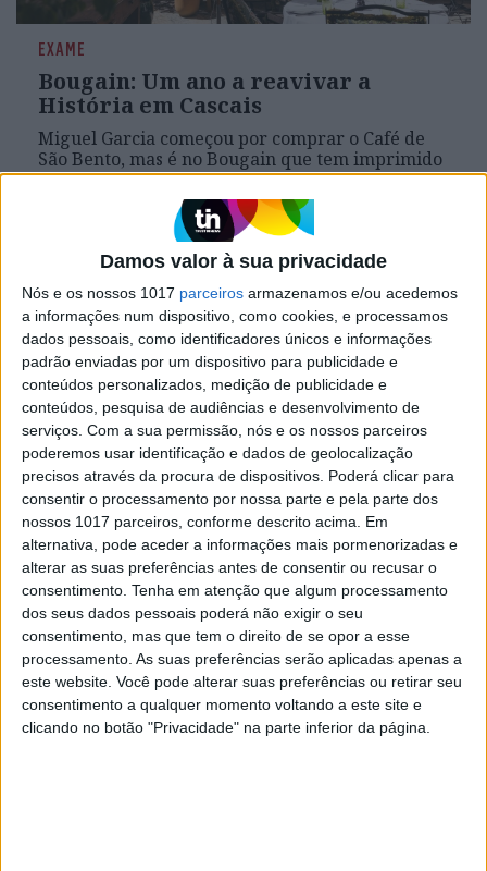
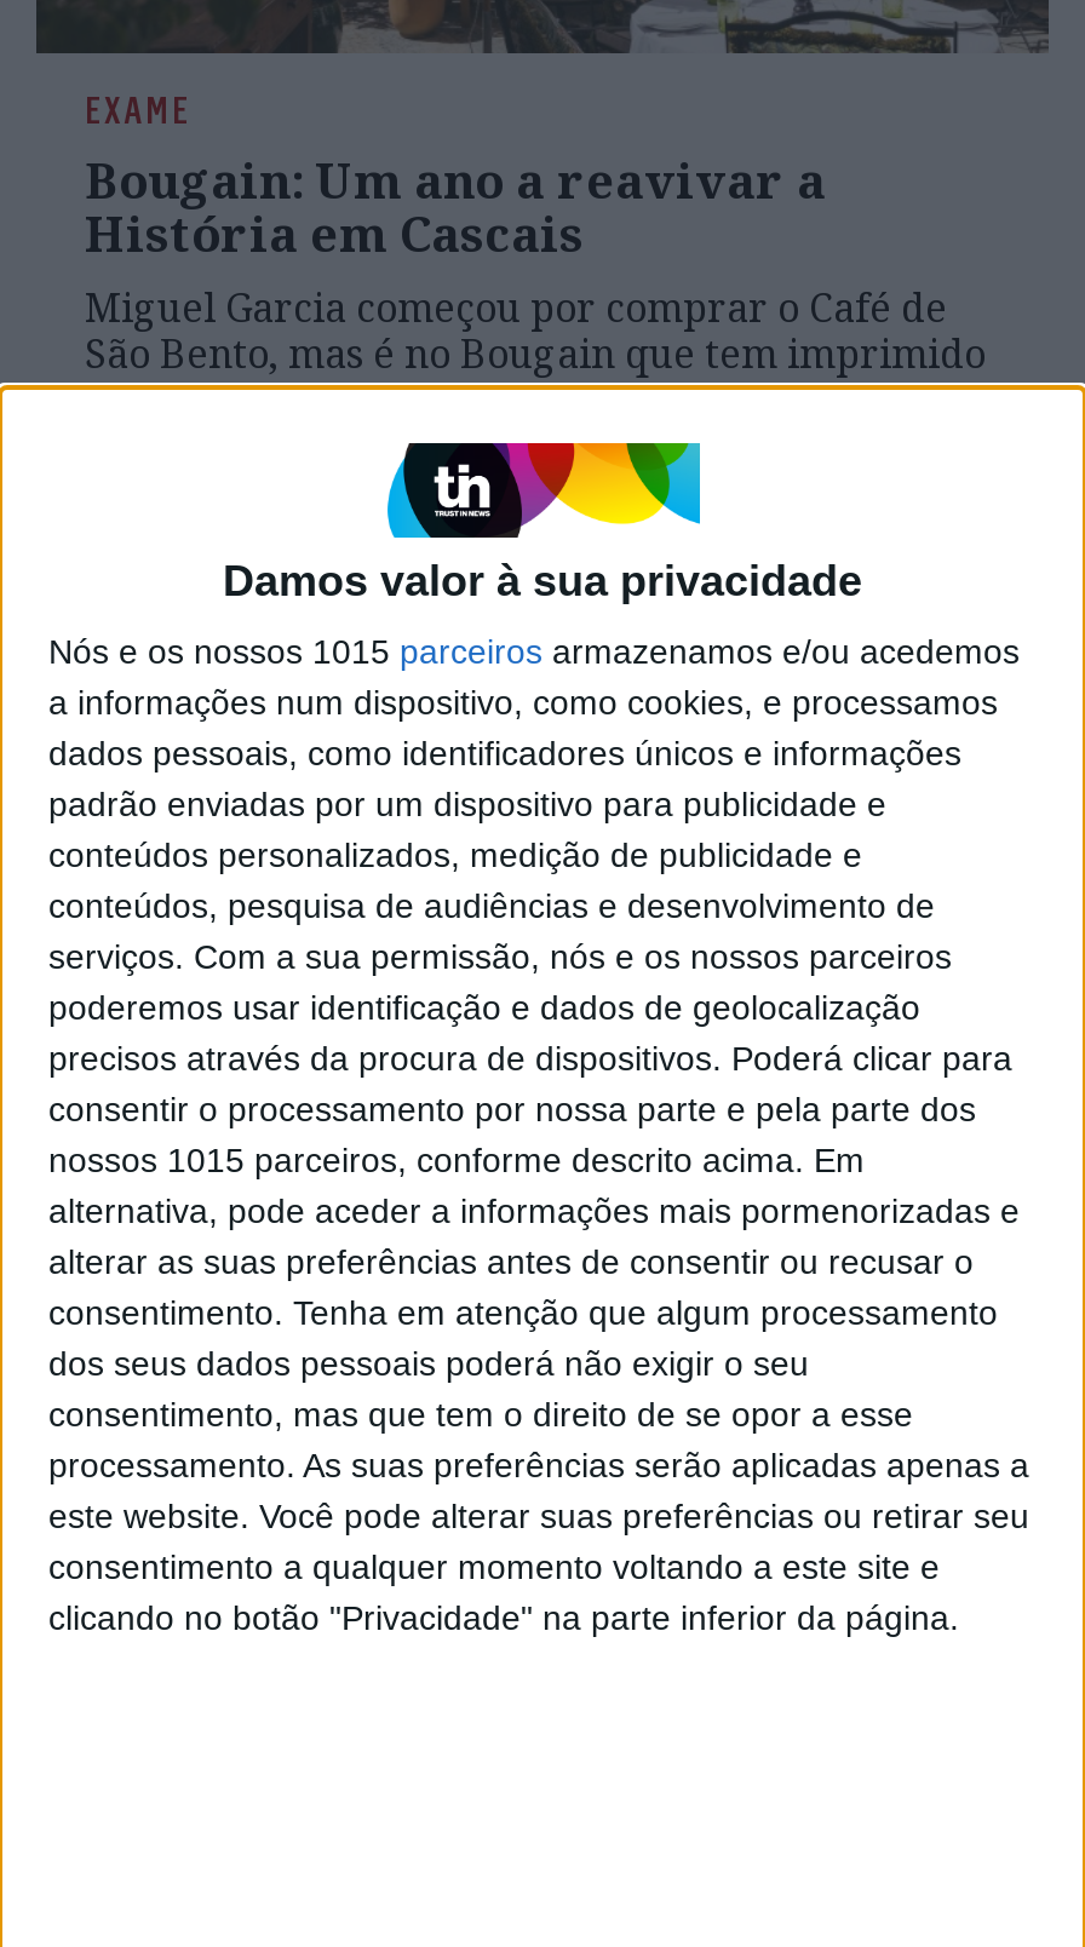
- Nós e os nossos 1017 parceiros armazenamos e/ou acedemos
+ Nós e os nossos 1015 parceiros armazenamos e/ou acedemos

- nossos 1017 parceiros, conforme descrito acima. Em
+ nossos 1015 parceiros, conforme descrito acima. Em
